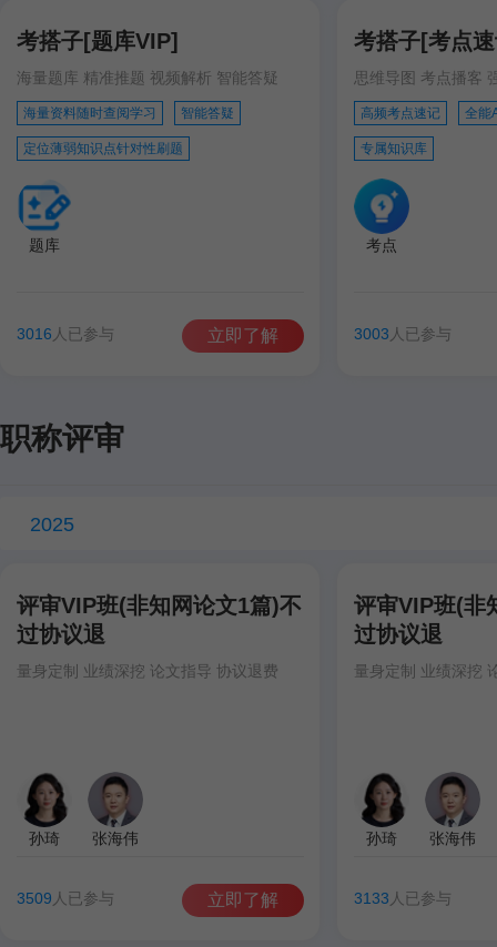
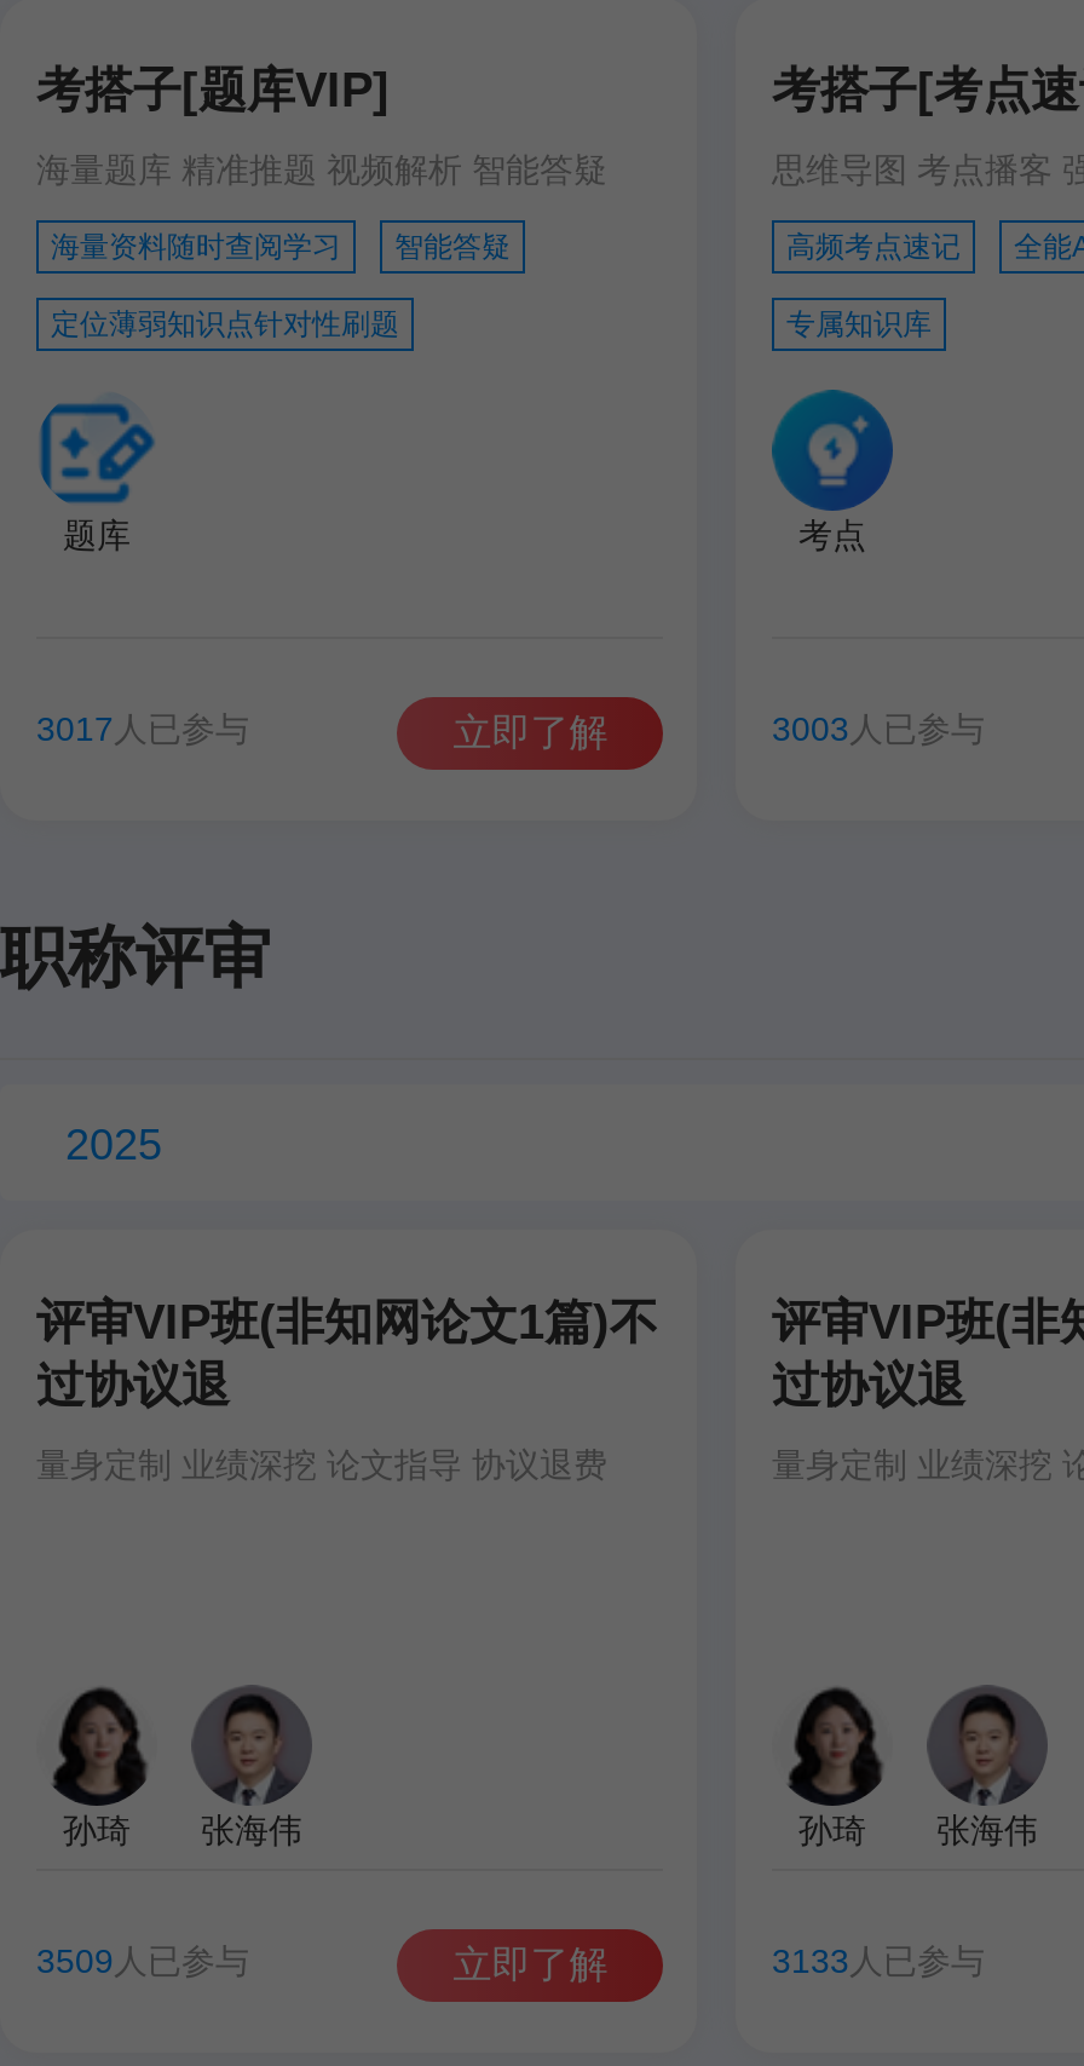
- 3016人已参与
+ 3017人已参与
